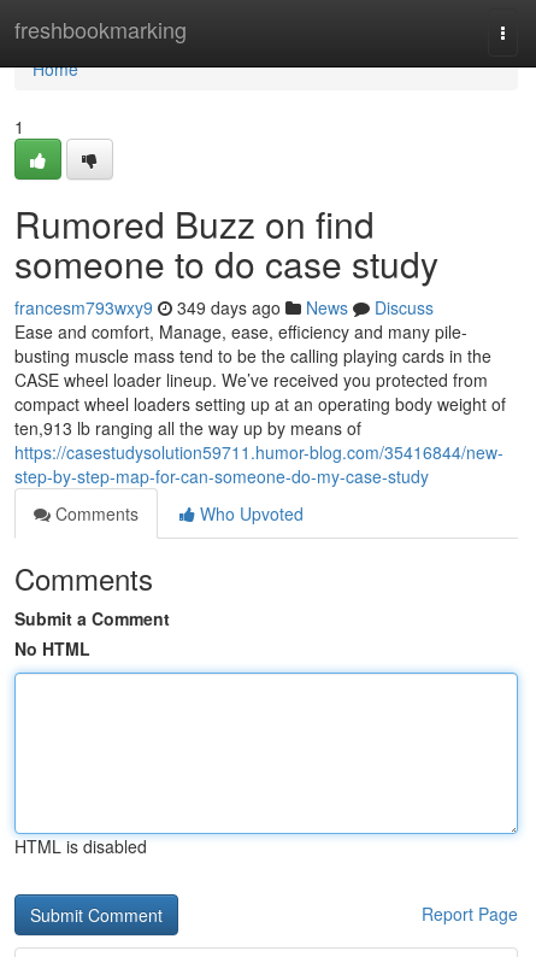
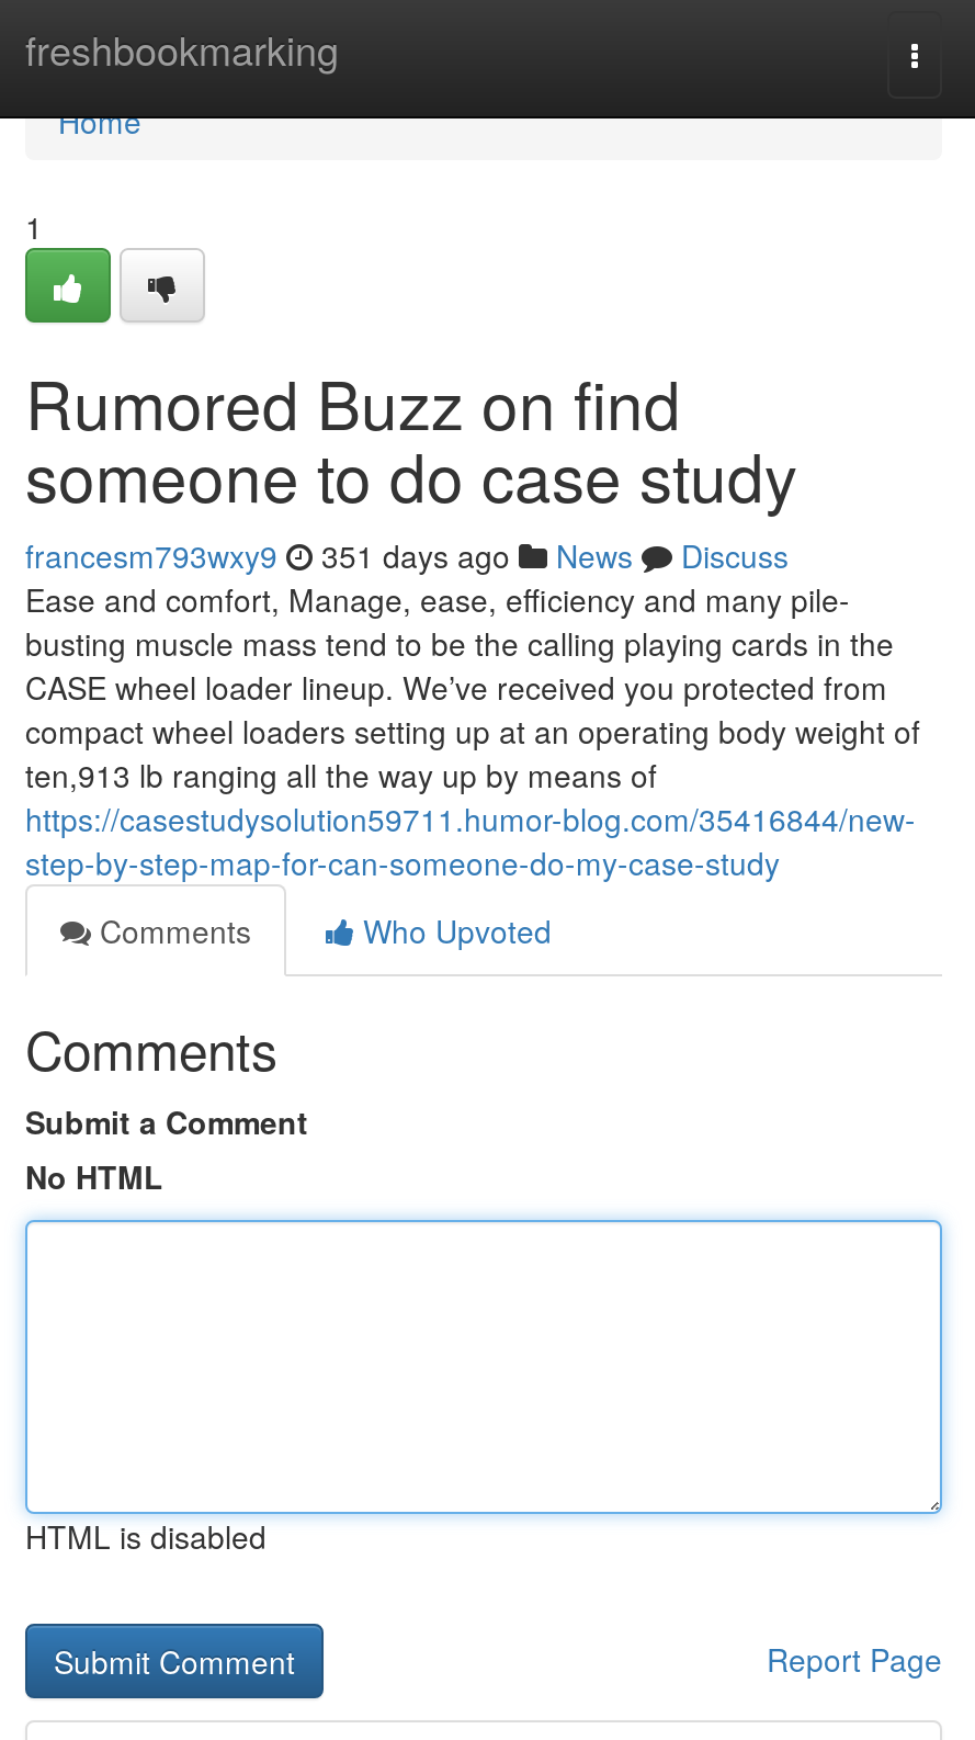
- francesm793wxy9 349 days ago News Discuss
+ francesm793wxy9 351 days ago News Discuss
